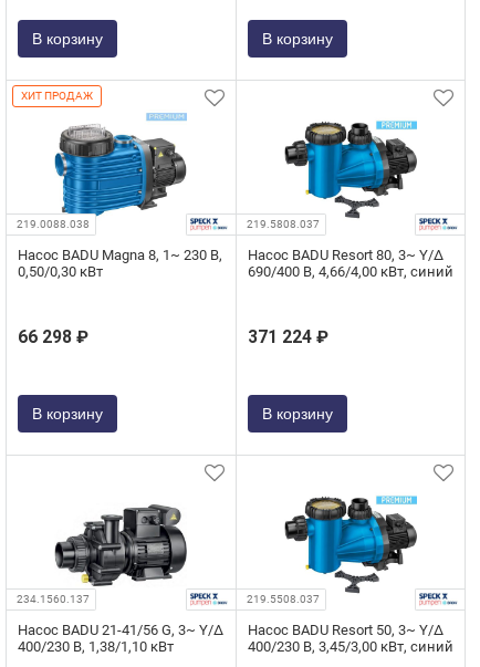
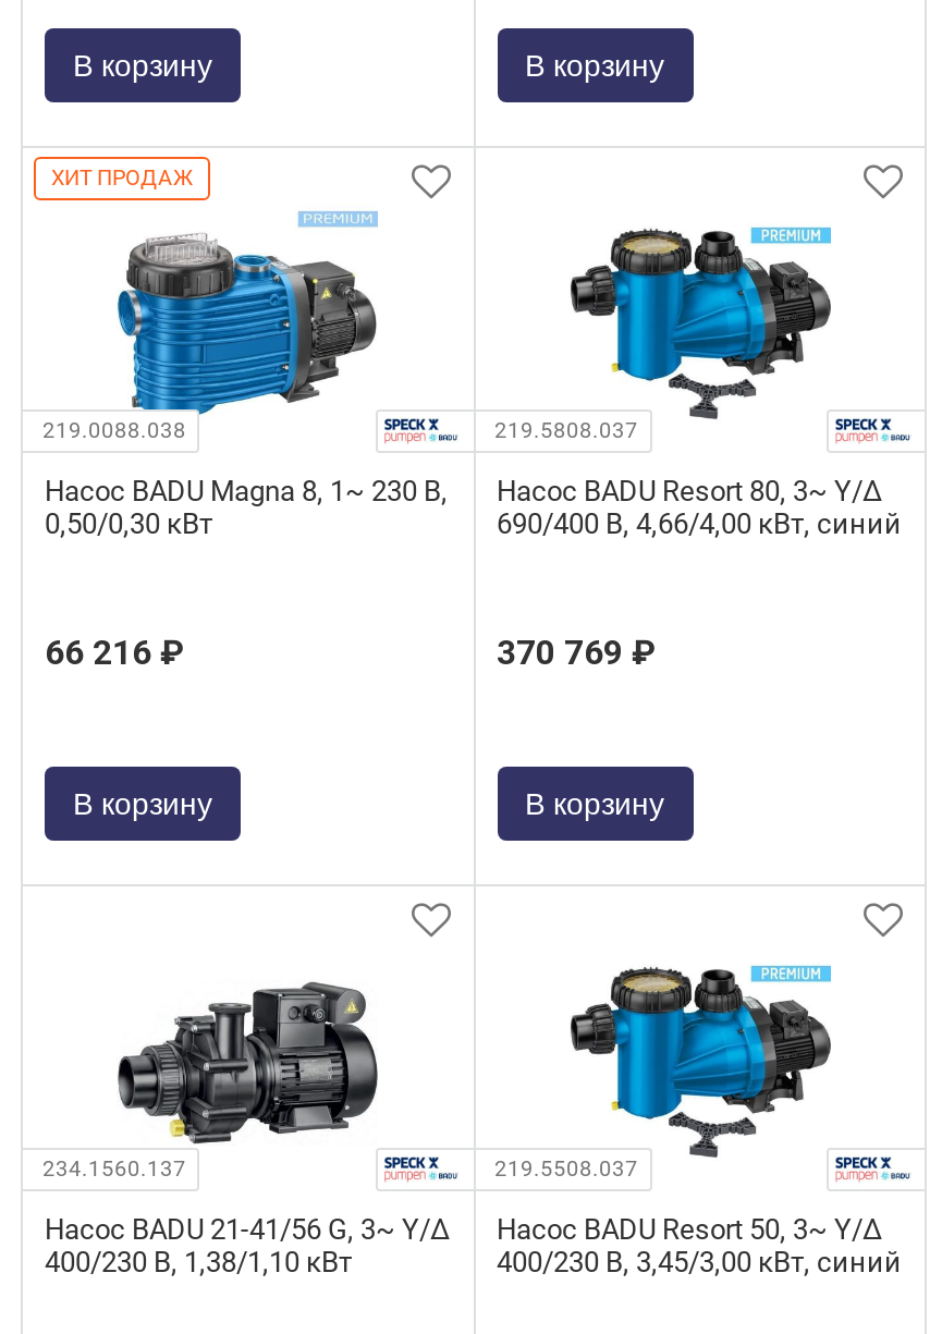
- 66 298 ₽
+ 66 216 ₽

- 371 224 ₽
+ 370 769 ₽
